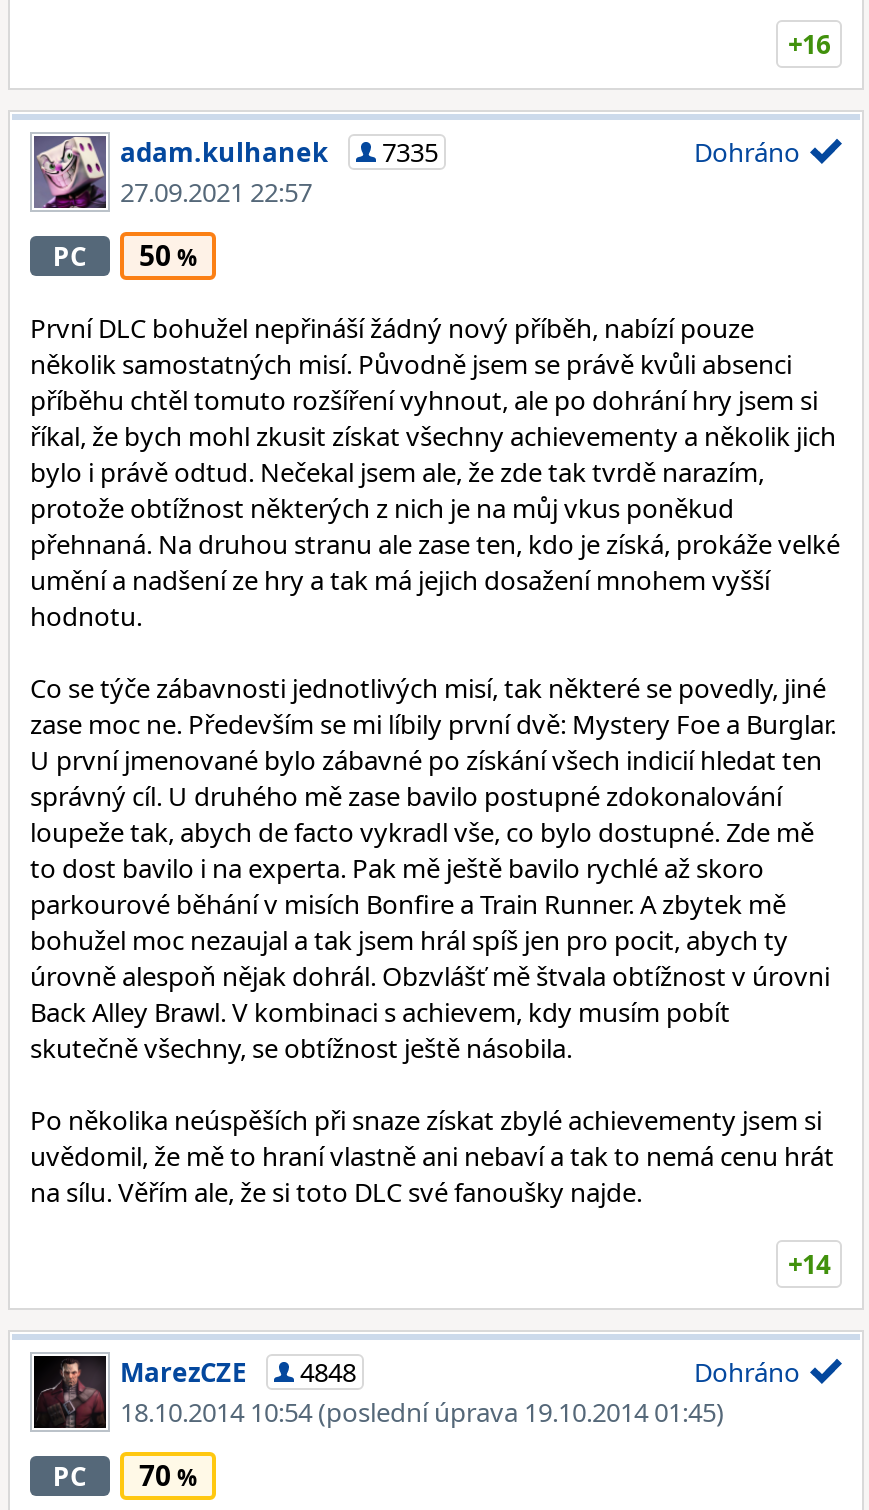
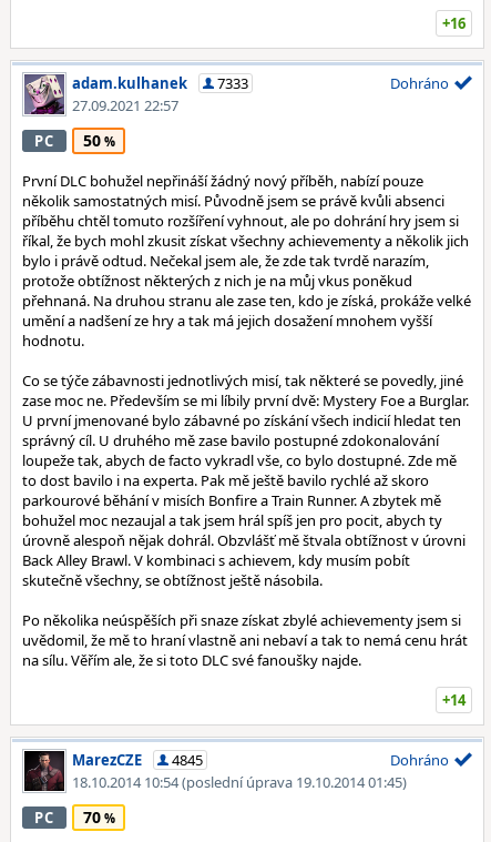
- adam.kulhanek 7335
+ adam.kulhanek 7333

- MarezCZE 4848
+ MarezCZE 4845
